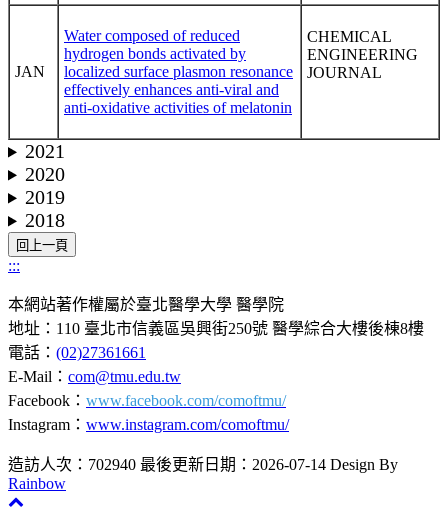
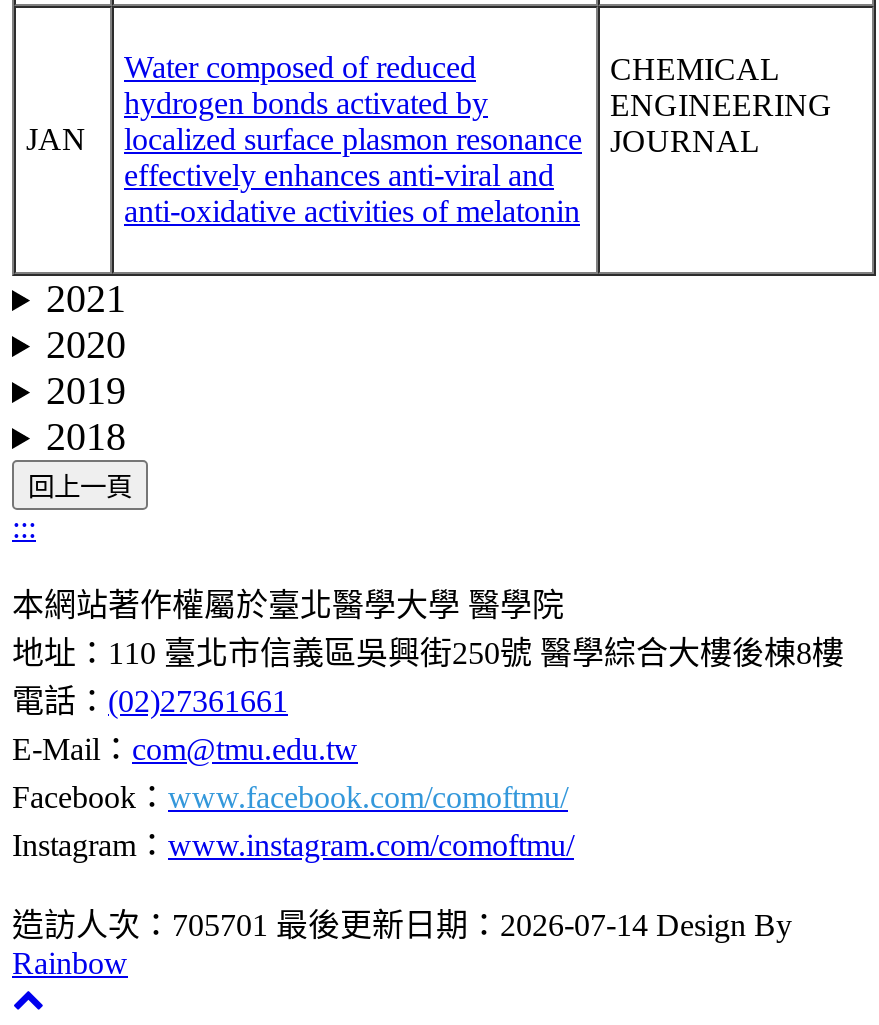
- 造訪人次：702940 最後更新日期：2026-07-14 Design By
+ 造訪人次：705701 最後更新日期：2026-07-14 Design By
